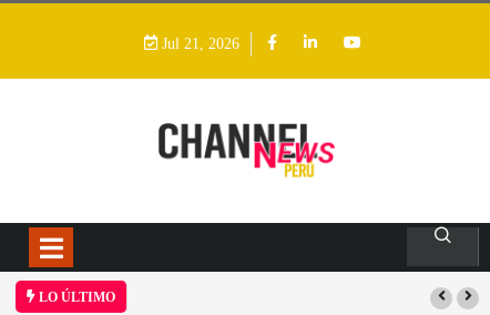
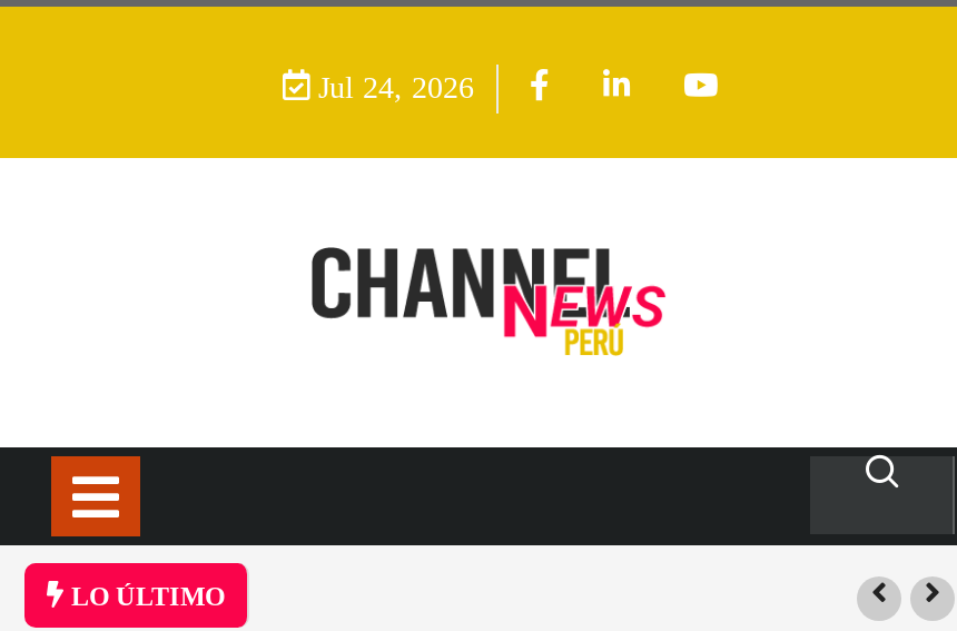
- Jul 21, 2026
+ Jul 24, 2026
